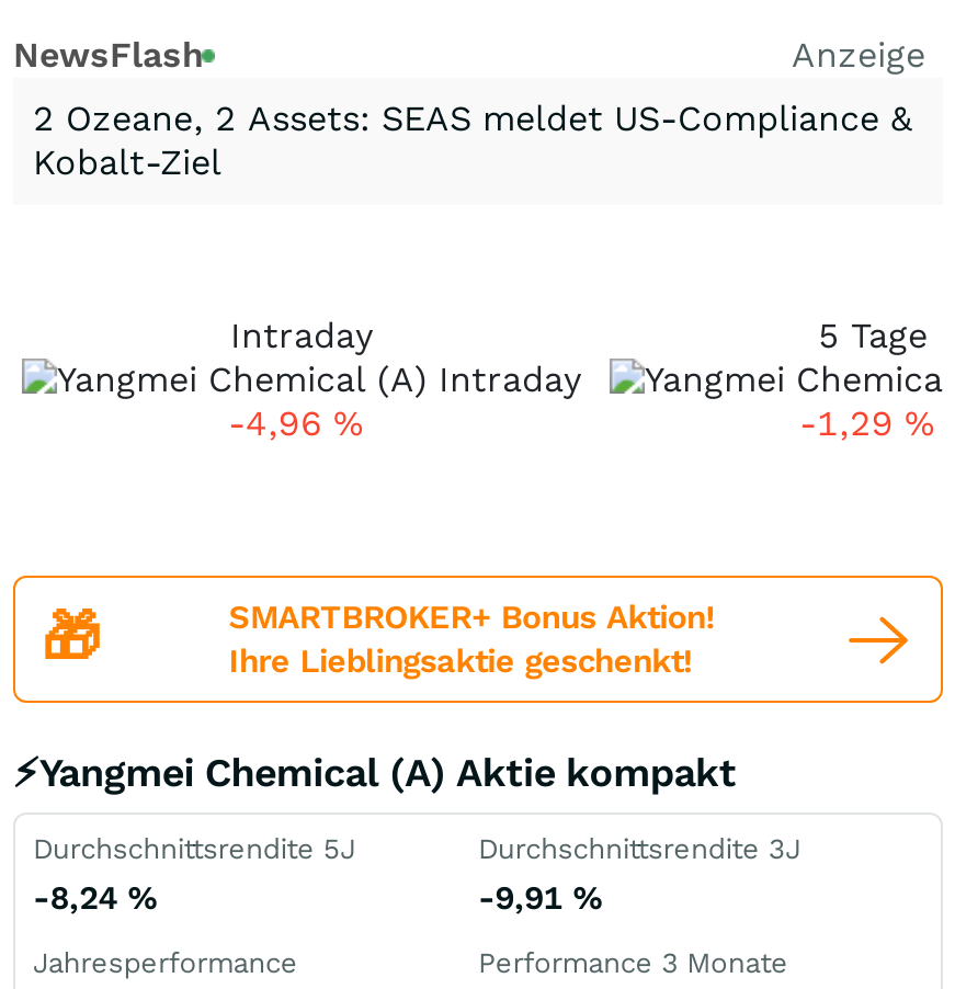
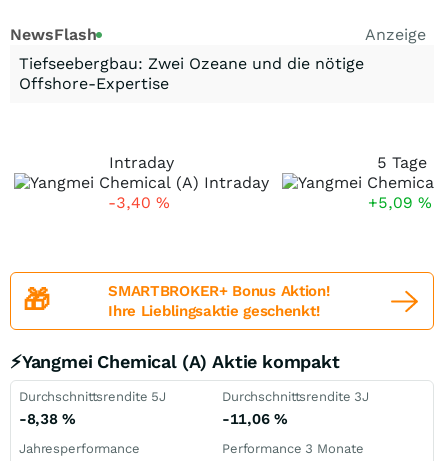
- 2 Ozeane, 2 Assets: SEAS meldet US-Compliance &
- Kobalt-Ziel
+ Tiefseebergbau: Zwei Ozeane und die nötige
+ Offshore-Expertise

- -4,96%
+ -3,40%

- -1,29%
+ +5,09%

- -8,24%
+ -8,38%

- -9,91%
+ -11,06%
